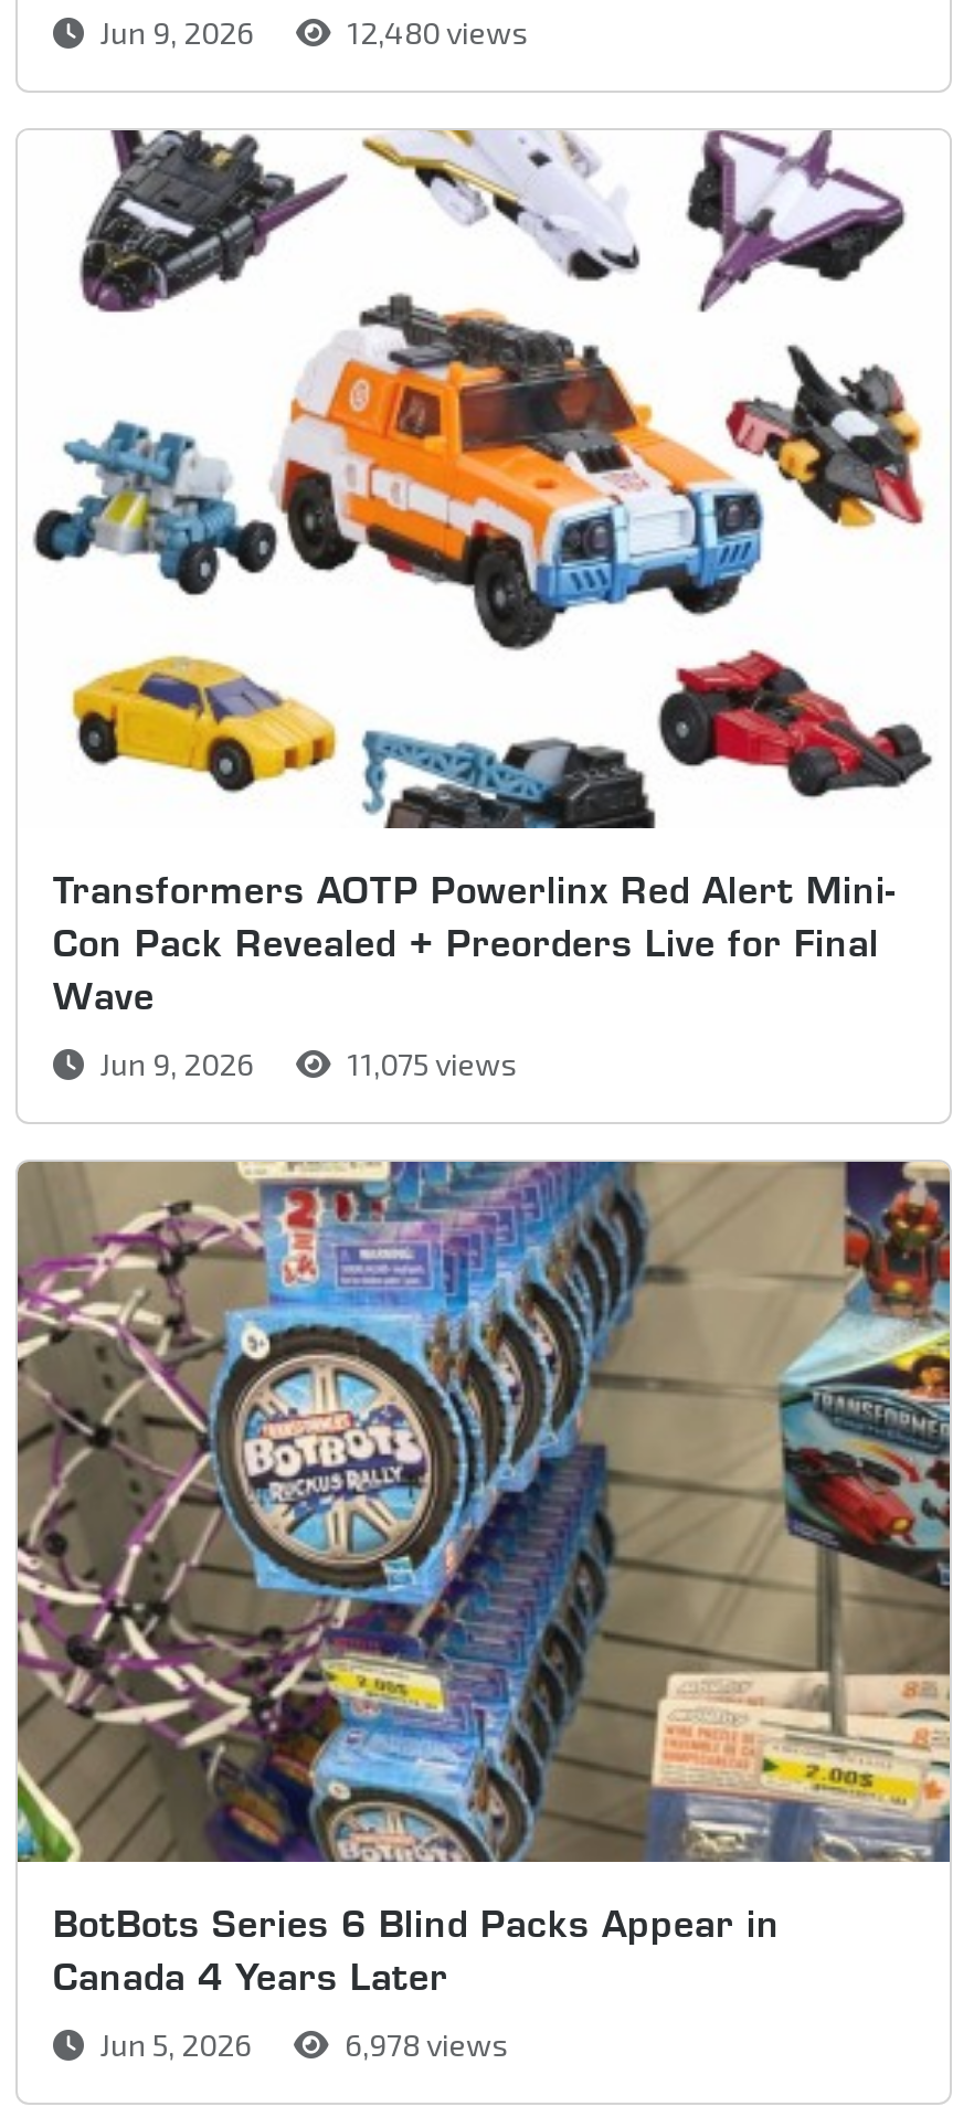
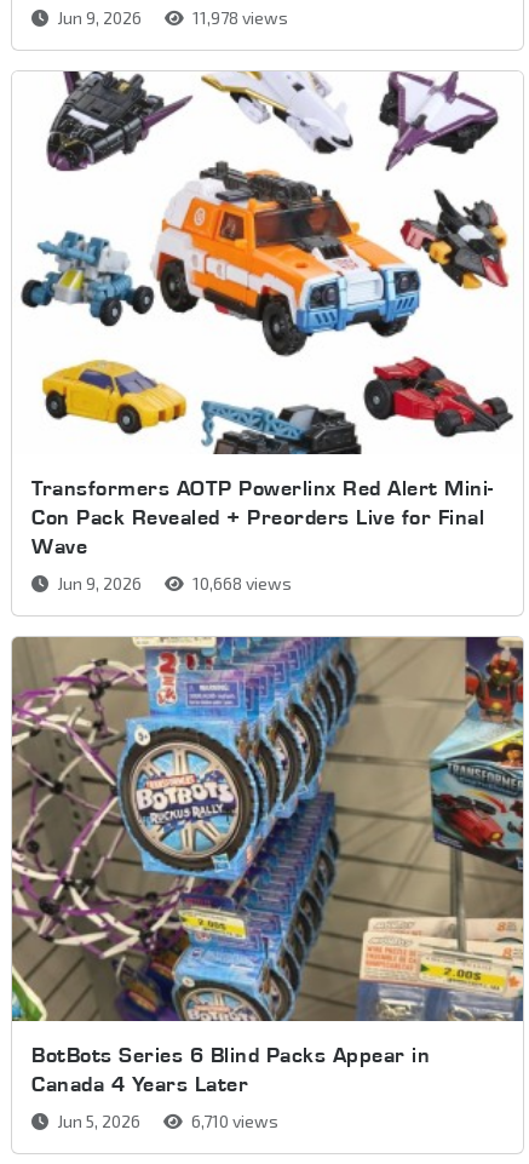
- 12,480 views
+ 11,978 views

- 11,075 views
+ 10,668 views

- 6,978 views
+ 6,710 views
